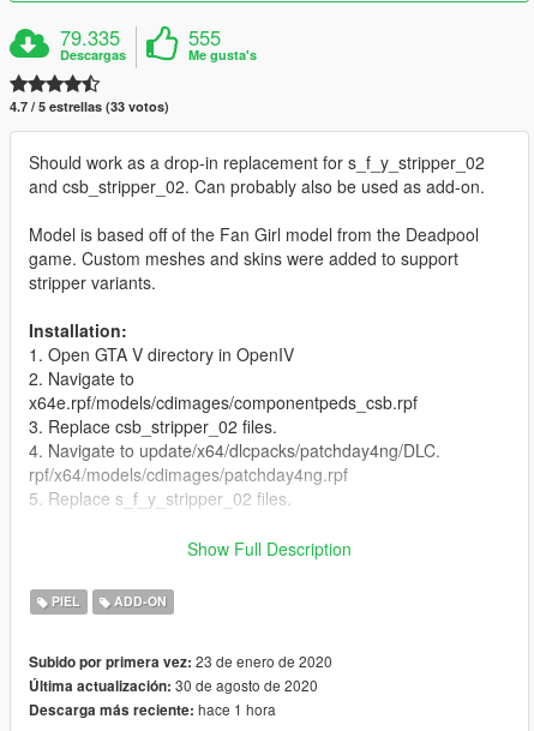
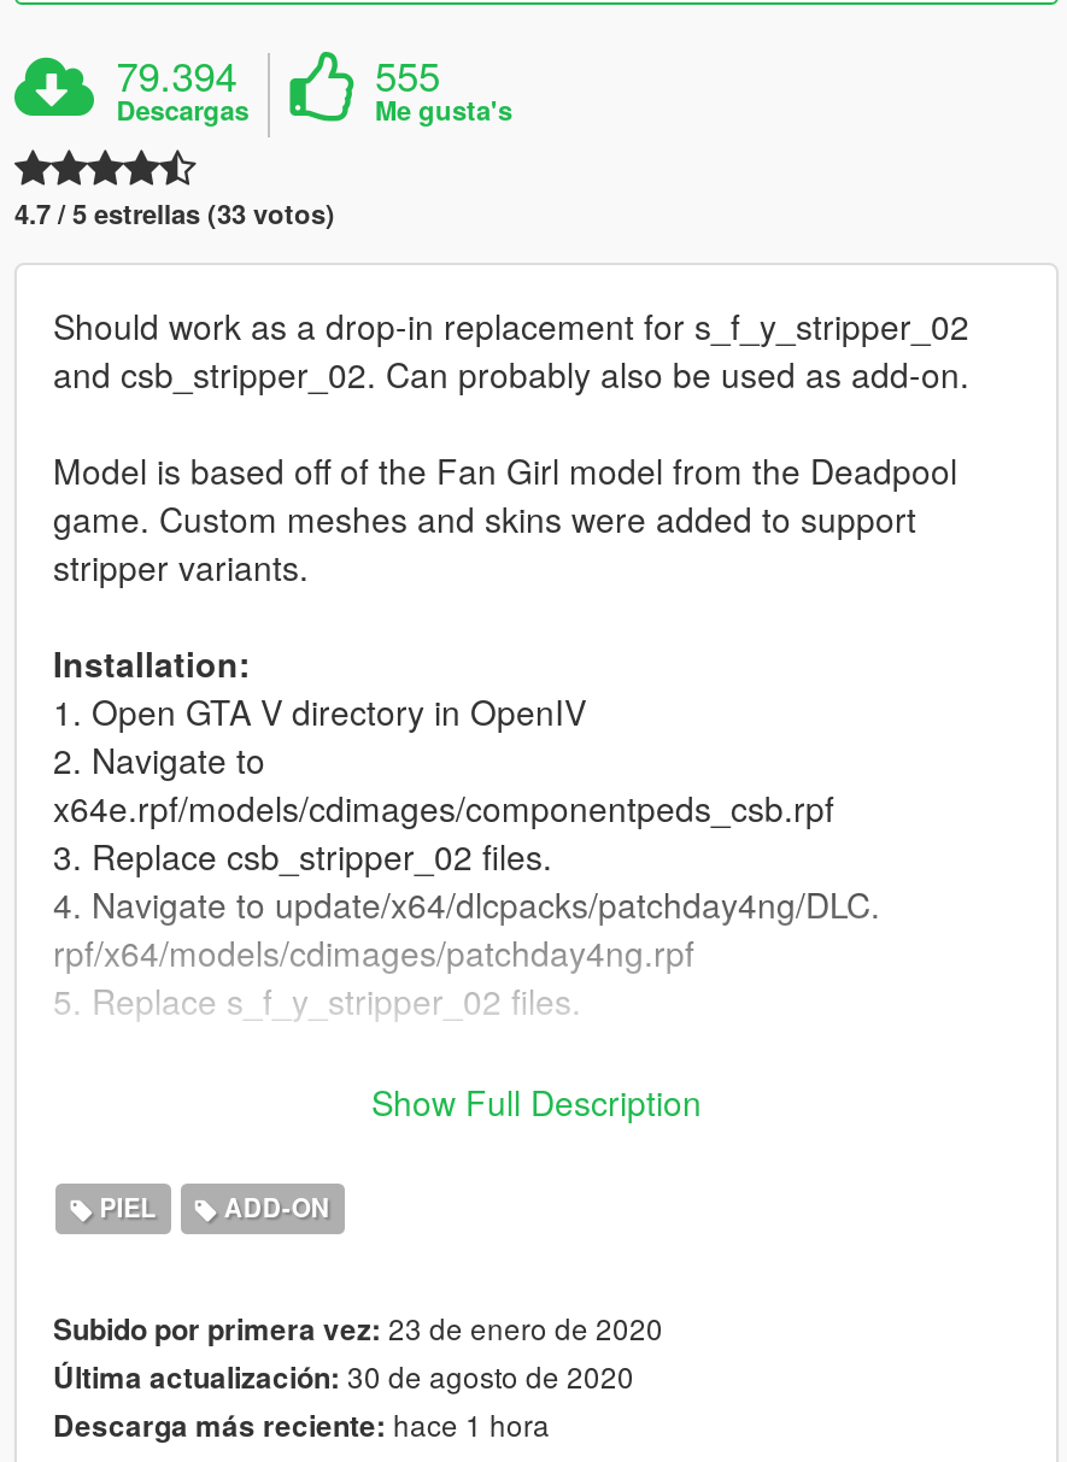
- 79.335
+ 79.394
